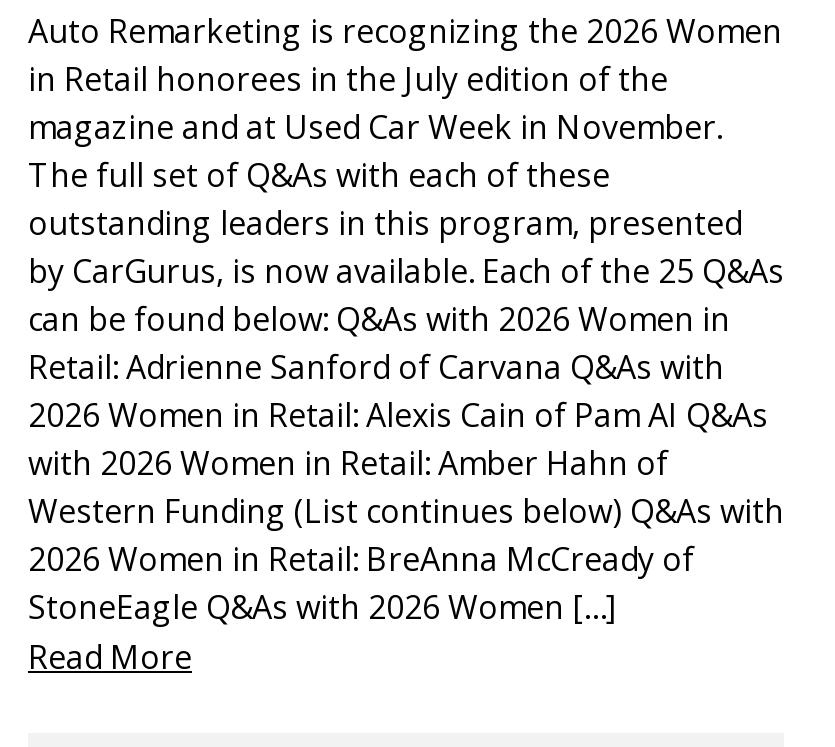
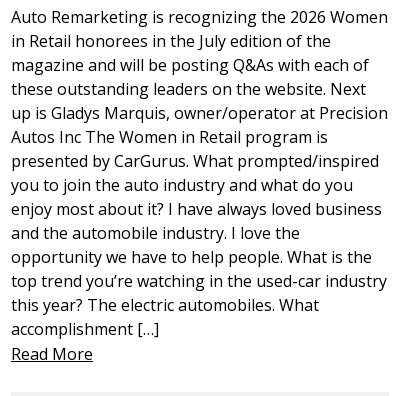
- magazine and at Used Car Week in November.
- The full set of Q&As with each of these
- outstanding leaders in this program, presented
- by CarGurus, is now available. Each of the 25 Q&As
- can be found below: Q&As with 2026 Women in
- Retail: Adrienne Sanford of Carvana Q&As with
- 2026 Women in Retail: Alexis Cain of Pam AI Q&As
- with 2026 Women in Retail: Amber Hahn of
- Western Funding (List continues below) Q&As with
- 2026 Women in Retail: BreAnna McCready of
- StoneEagle Q&As with 2026 Women […]
+ magazine and will be posting Q&As with each of
+ these outstanding leaders on the website. Next
+ up is Gladys Marquis, owner/operator at Precision
+ Autos Inc The Women in Retail program is
+ presented by CarGurus. What prompted/inspired
+ you to join the auto industry and what do you
+ enjoy most about it? I have always loved business
+ and the automobile industry. I love the
+ opportunity we have to help people. What is the
+ top trend you’re watching in the used-car industry
+ this year? The electric automobiles. What
+ accomplishment […]
